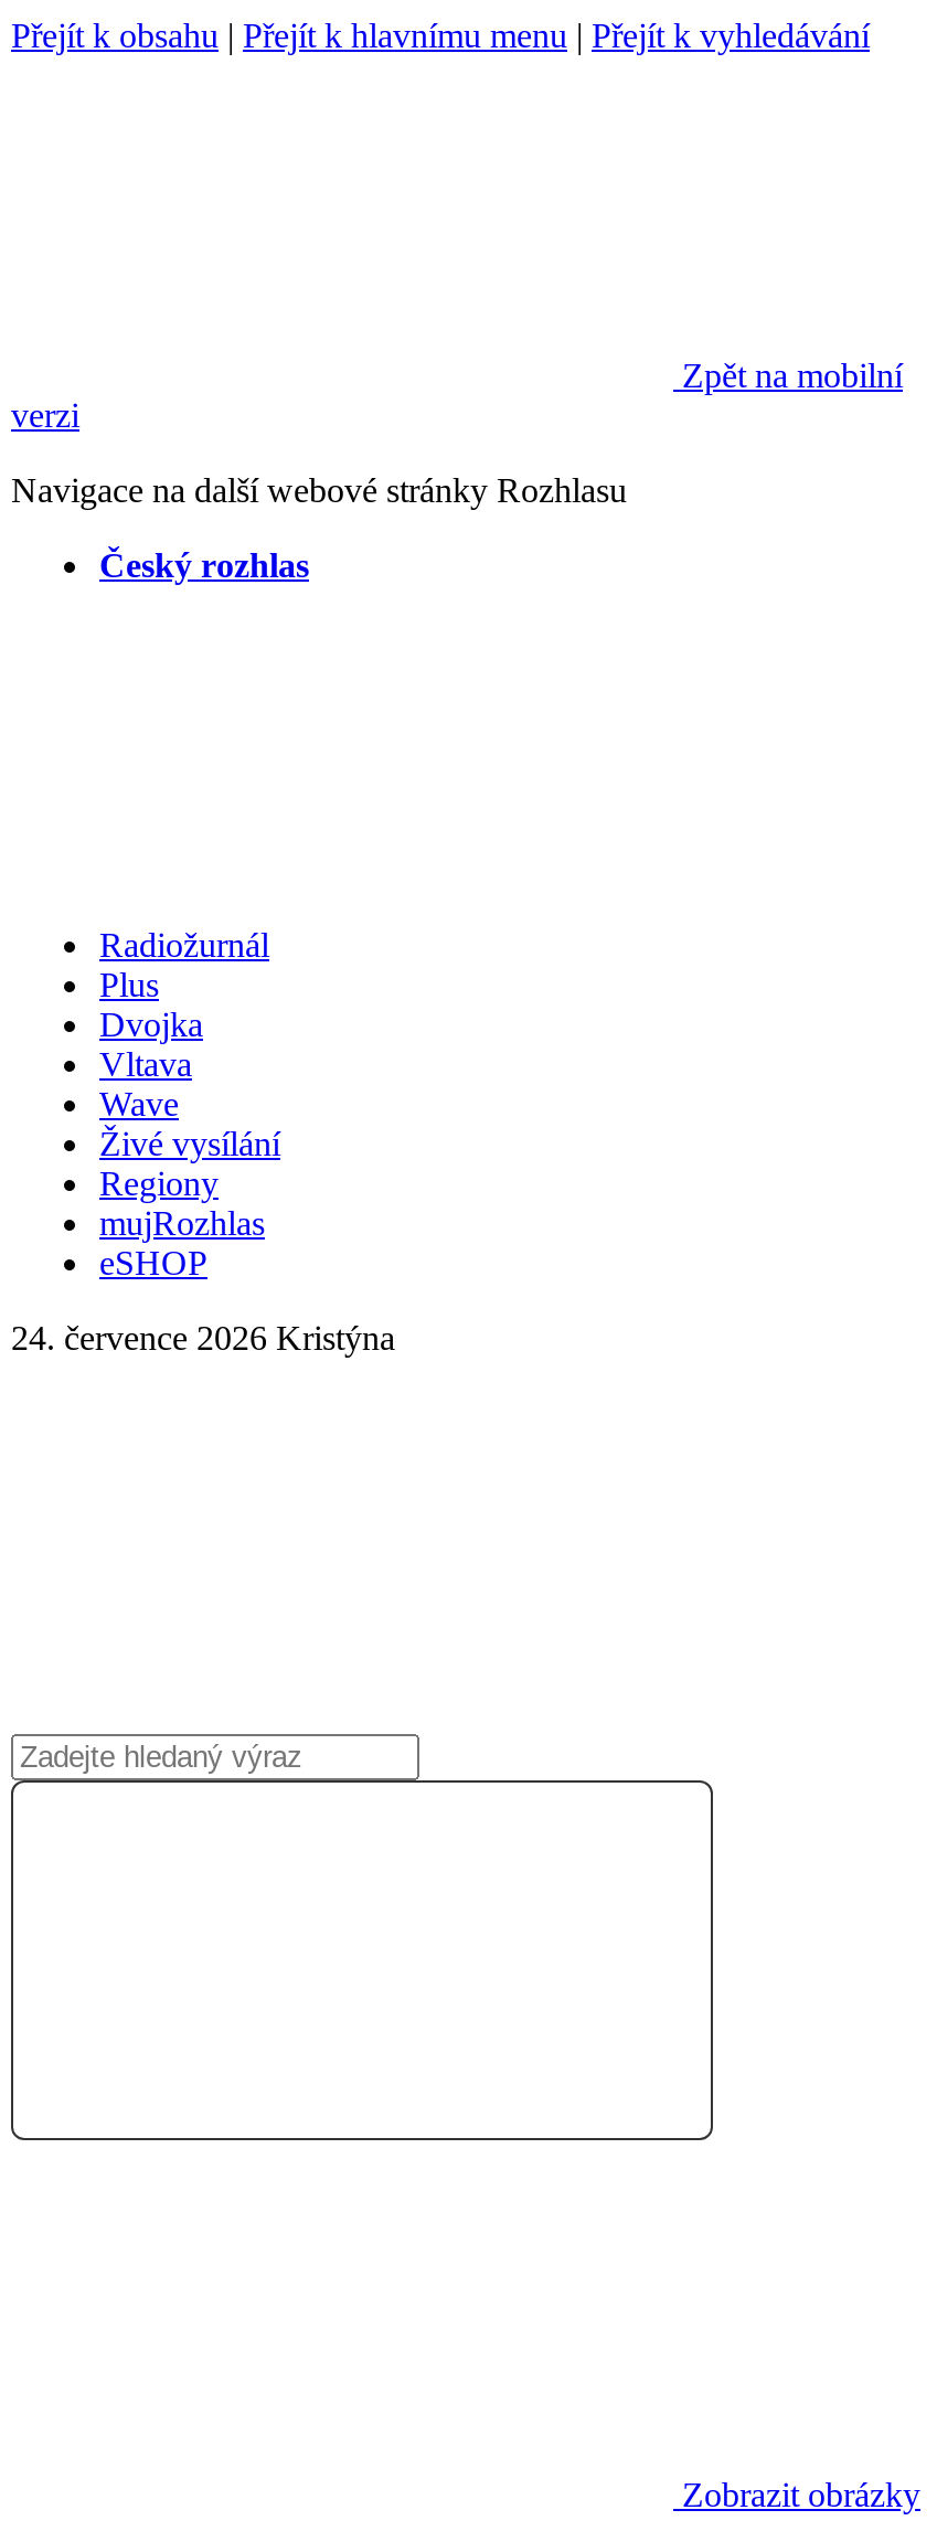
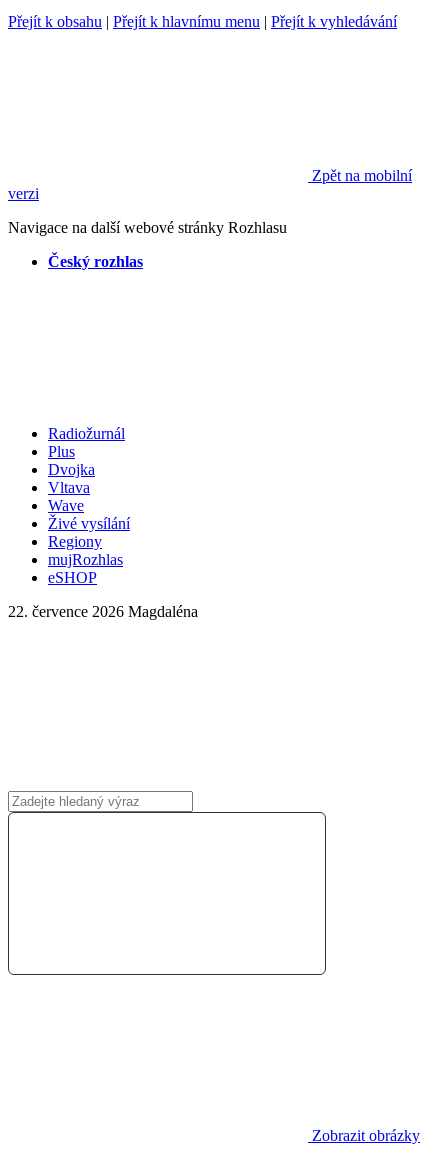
- 24. července 2026 Kristýna
+ 22. července 2026 Magdaléna
